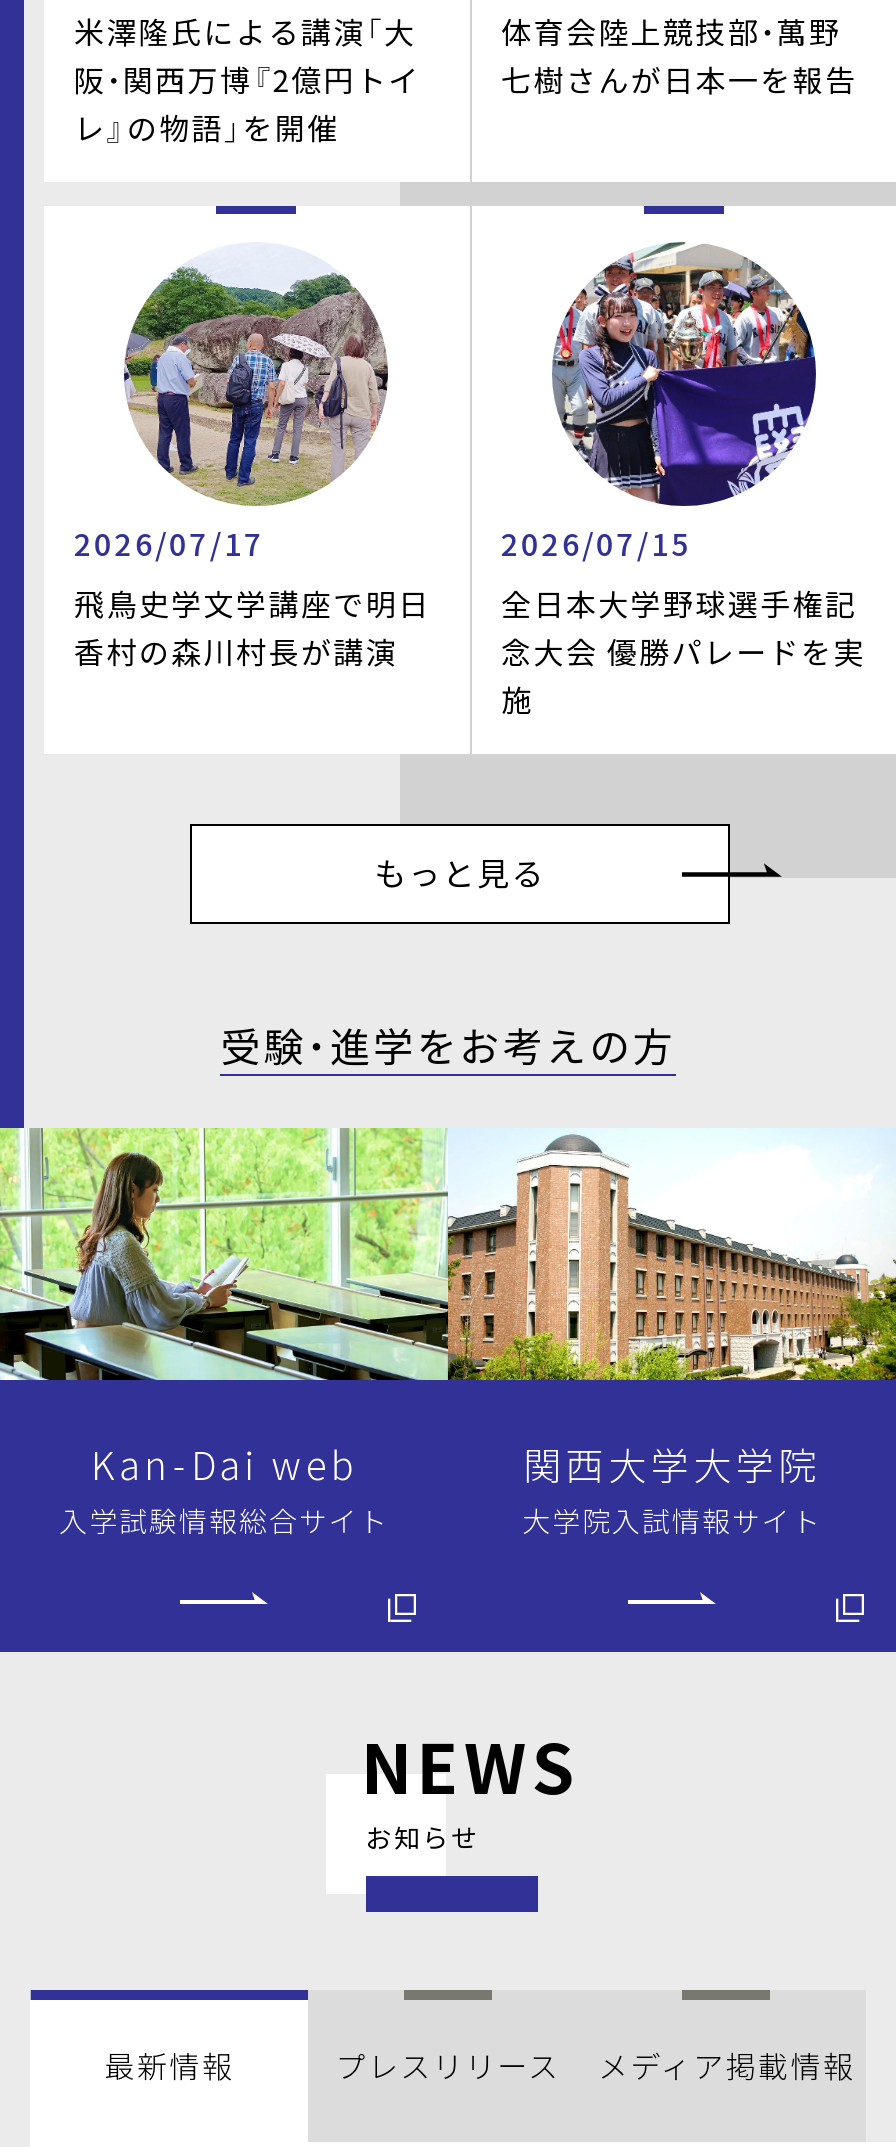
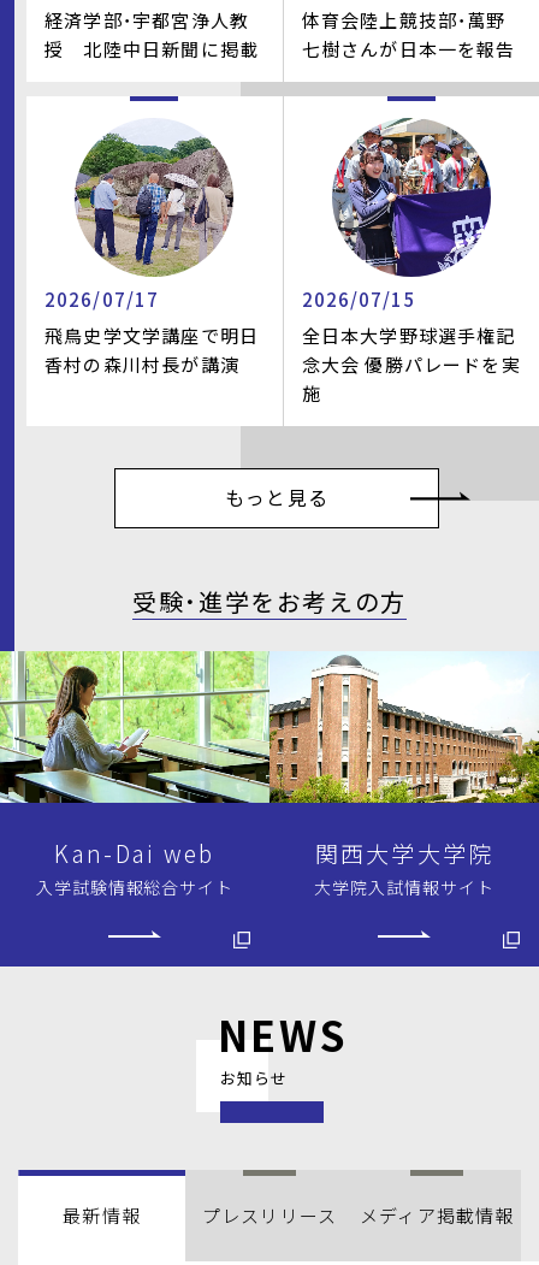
- 米澤隆氏による講演「大
- 阪・関西万博『2億円トイ
- レ』の物語」を開催
+ 経済学部・宇都宮浄人教
+ 授 北陸中日新聞に掲載
